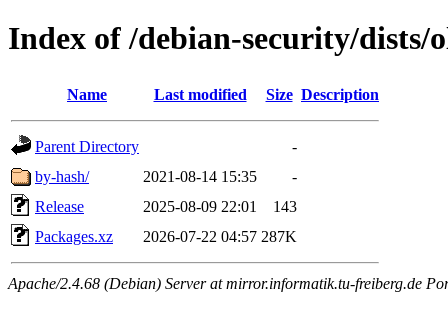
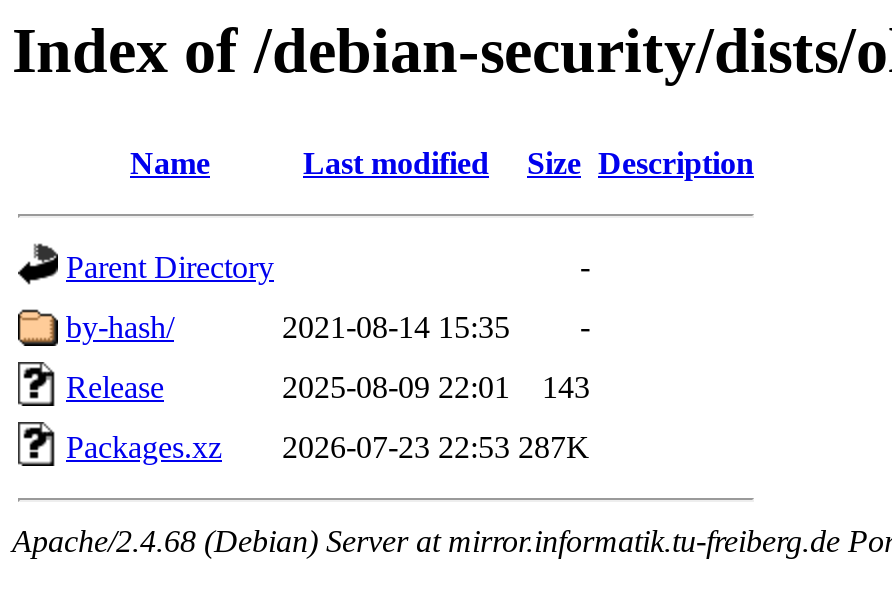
- Packages.xz 2026-07-22 04:57 287K
+ Packages.xz 2026-07-23 22:53 287K
